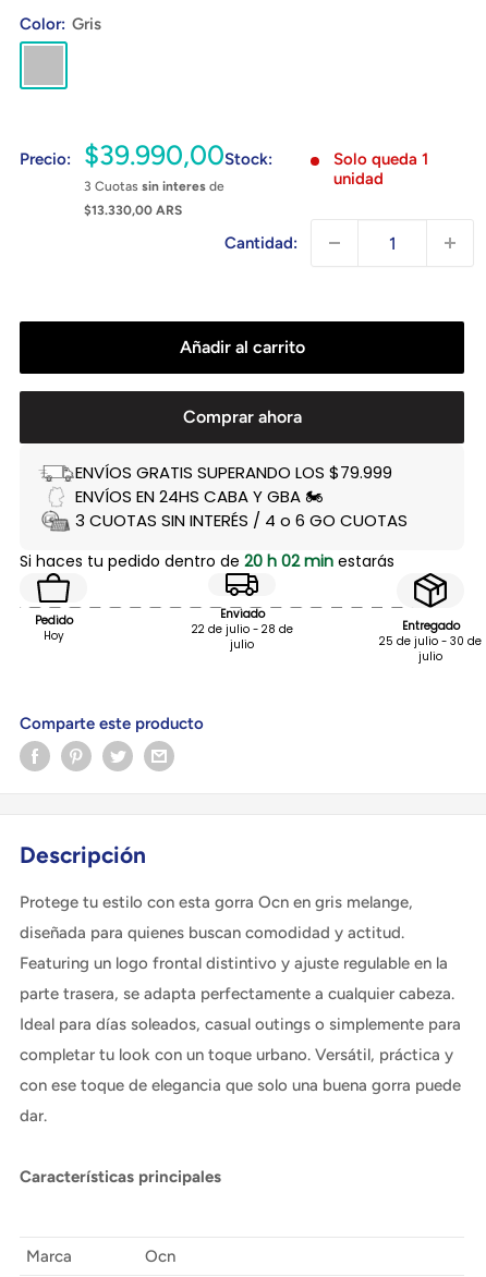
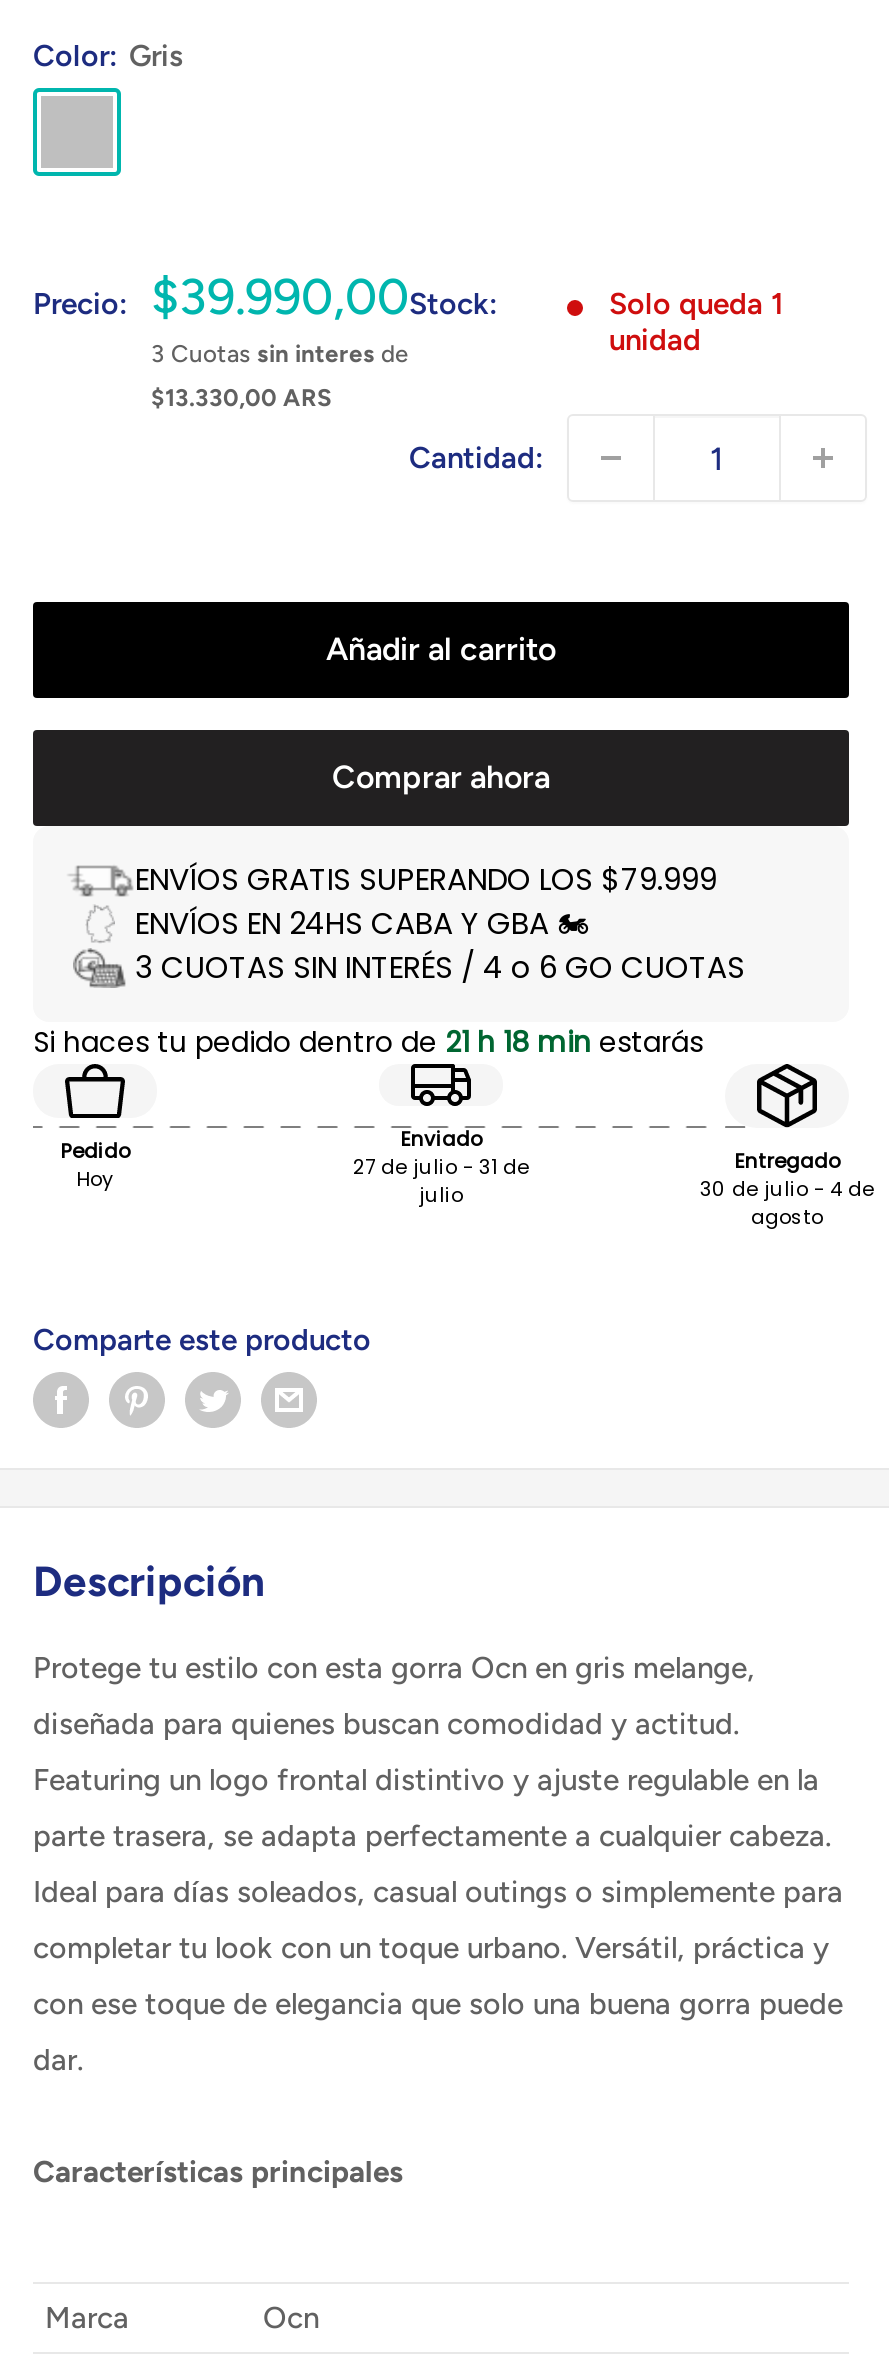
- Si haces tu pedido dentro de 20 h 02 min estarás
+ Si haces tu pedido dentro de 21 h 18 min estarás

- 22 de julio - 28 de
+ 27 de julio - 31 de

- 25 de julio - 30 de
- julio
+ 30 de julio - 4 de
+ agosto
